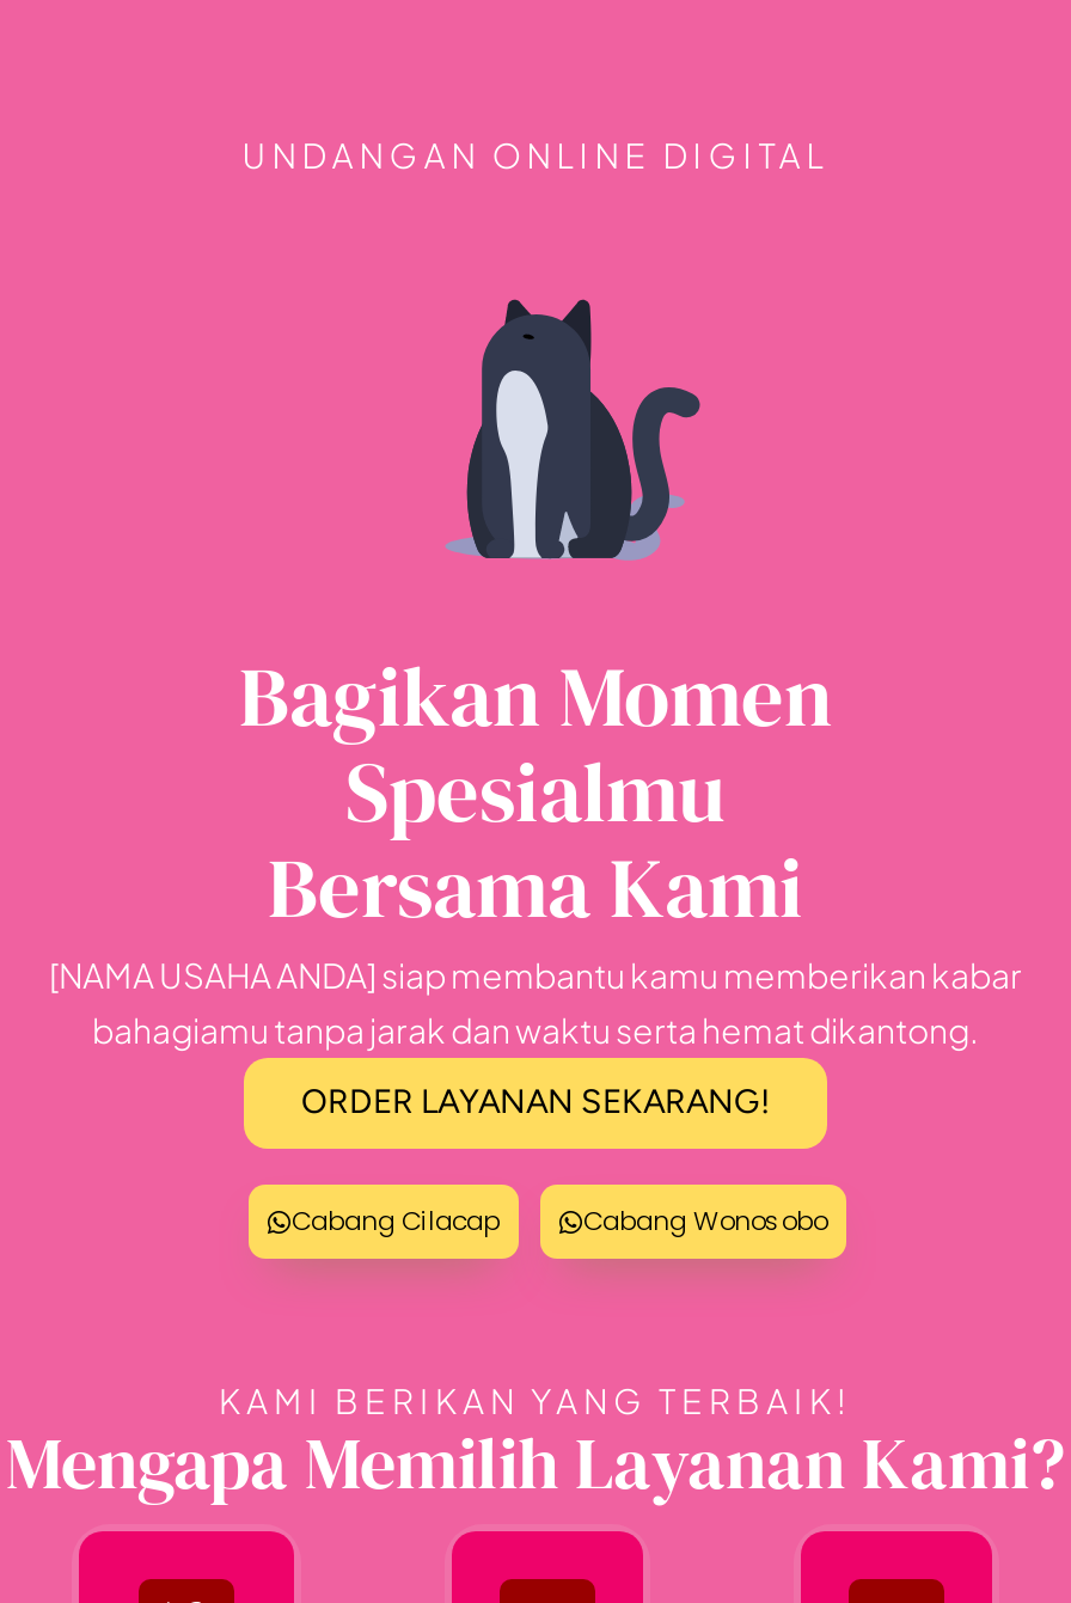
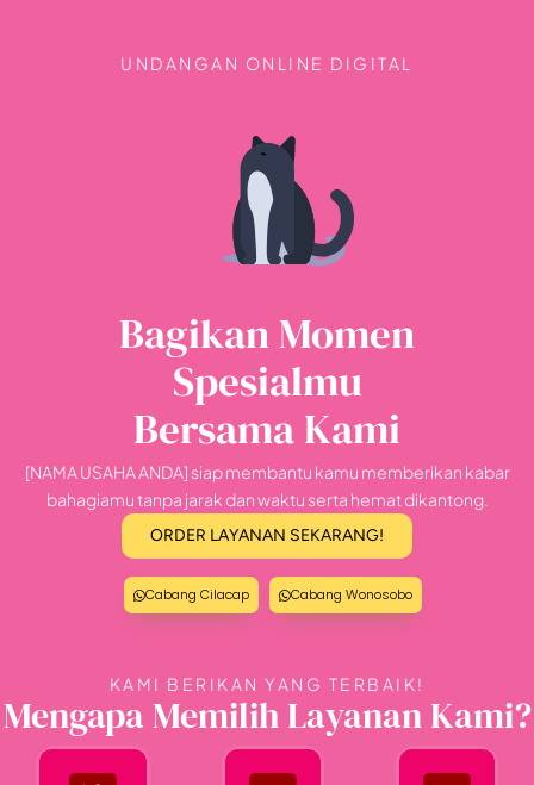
- [image]
+ [image]
